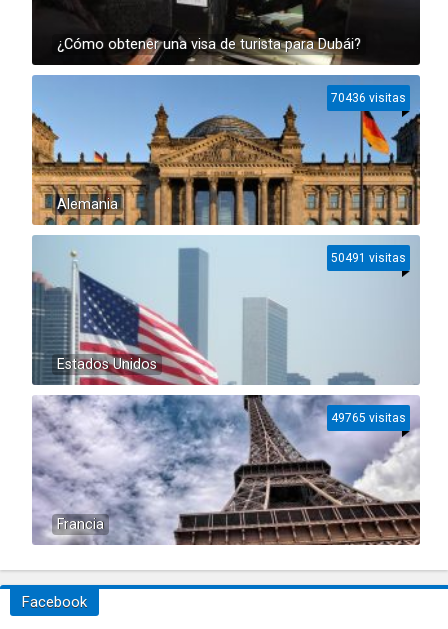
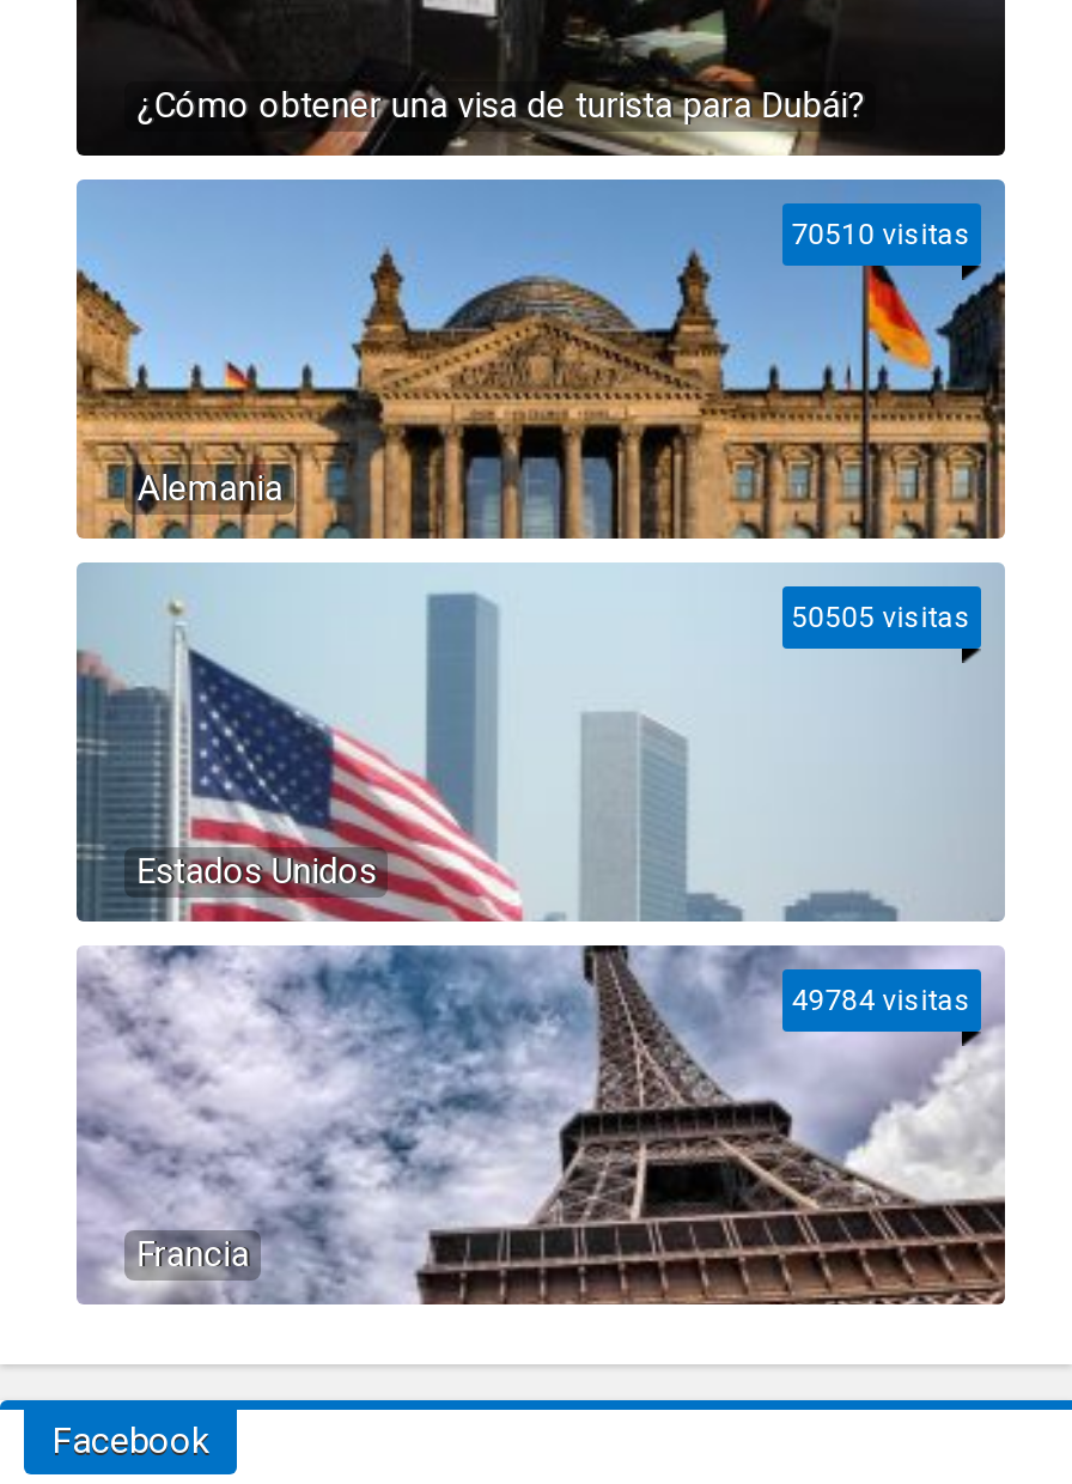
- 70436 visitas
+ 70510 visitas

- 50491 visitas
+ 50505 visitas

- 49765 visitas
+ 49784 visitas
